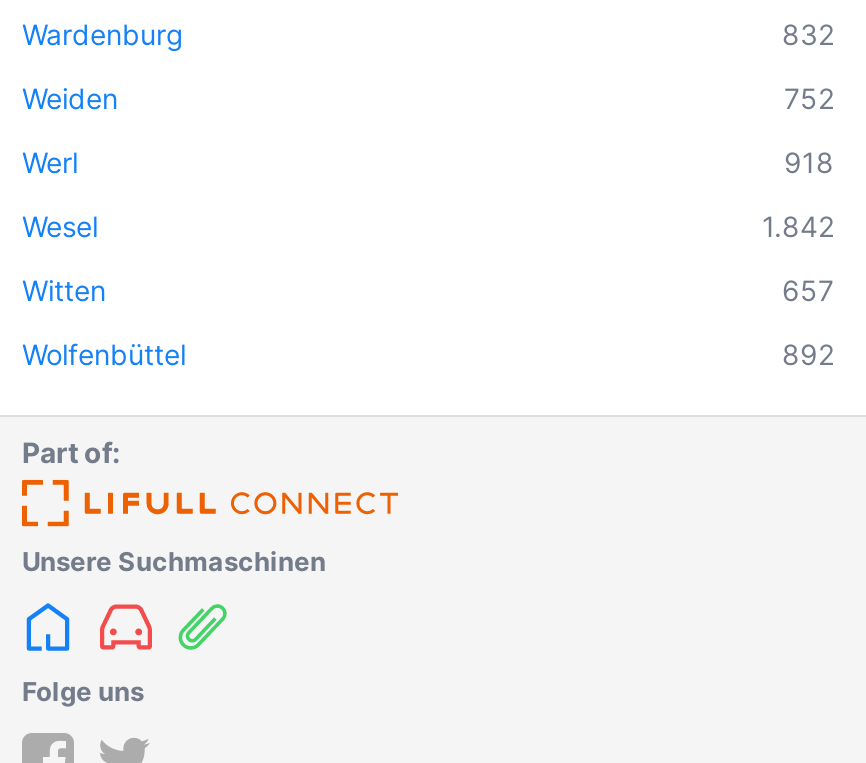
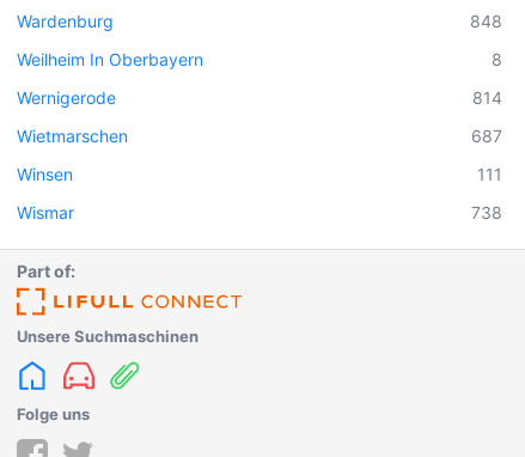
- 832
+ 848

- Weiden
- 752
+ Weilheim In Oberbayern
+ 8

- Werl
- 918
+ Wernigerode
+ 814

- Wesel
- 1.842
+ Wietmarschen
+ 687

- Witten
- 657
+ Winsen
+ 111

- Wolfenbüttel
- 892
+ Wismar
+ 738
